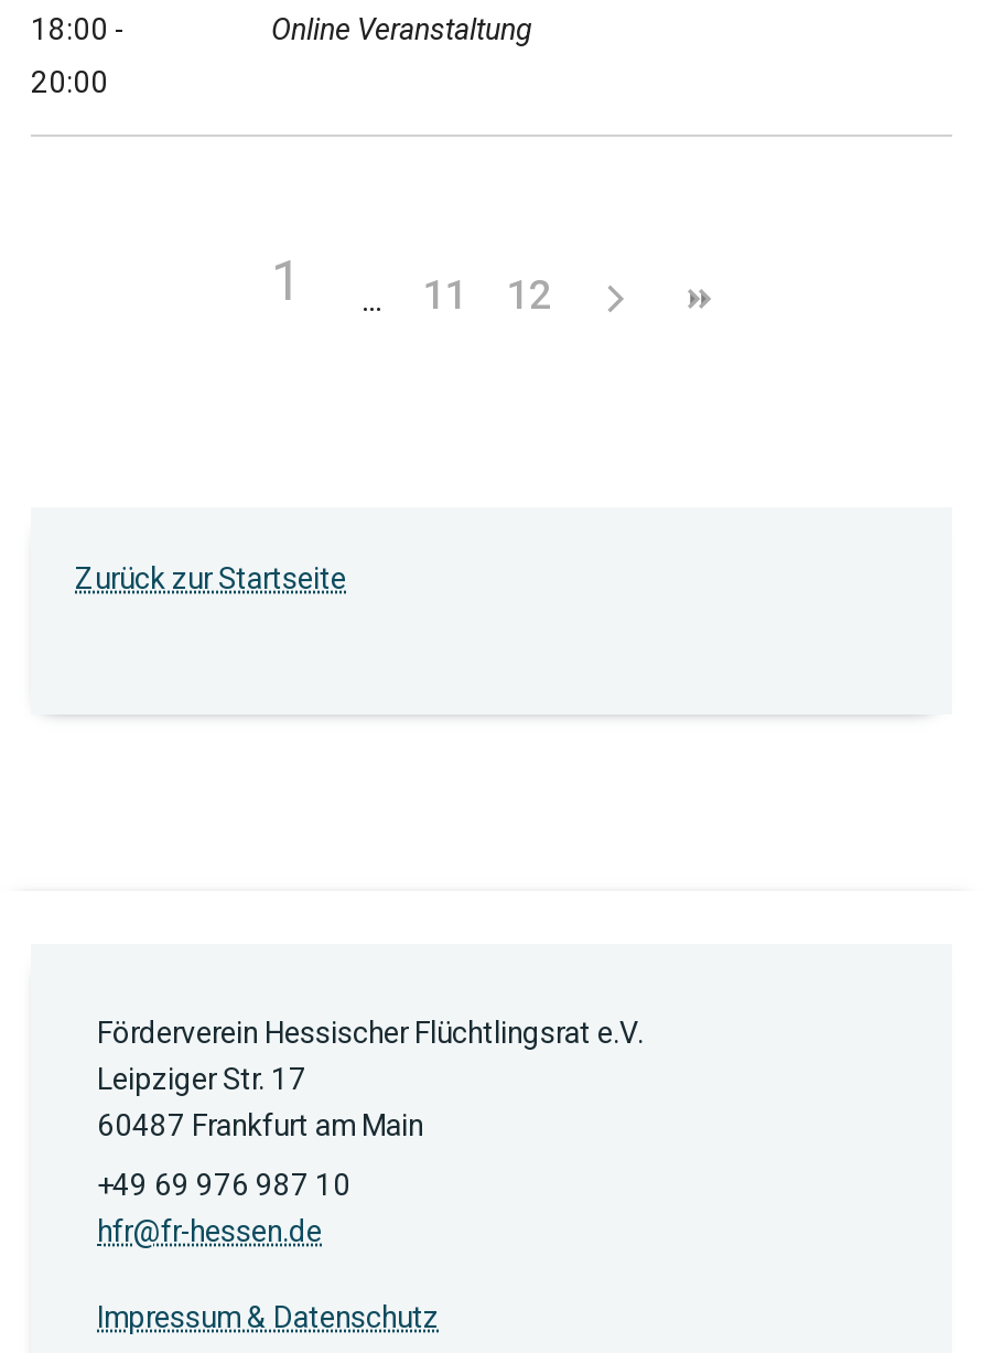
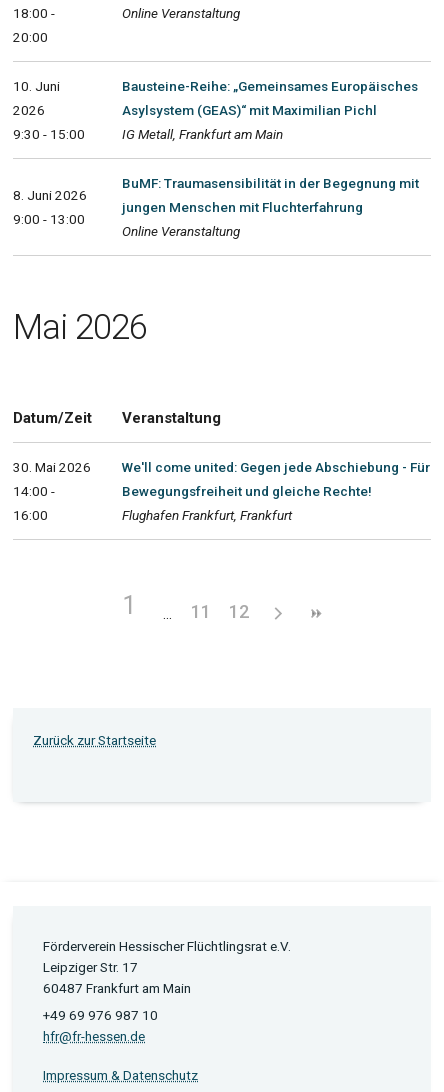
+ 10. Juni
+ 2026
+ 9:30 - 15:00

+ 8. Juni 2026
+ 9:00 - 13:00

+ BuMF: Traumasensibilität in der Begegnung mit
+ jungen Menschen mit Fluchterfahrung
+ Online Veranstaltung
+ Mai 2026
+ Datum/Zeit
+ Veranstaltung
+ 30. Mai 2026
+ 14:00 -
+ 16:00

+ Bausteine-Reihe: „Gemeinsames Europäisches
+ Asylsystem (GEAS)“ mit Maximilian Pichl
+ IG Metall, Frankfurt am Main

+ We'll come united: Gegen jede Abschiebung - Für
+ Bewegungsfreiheit und gleiche Rechte!
+ Flughafen Frankfurt, Frankfurt
